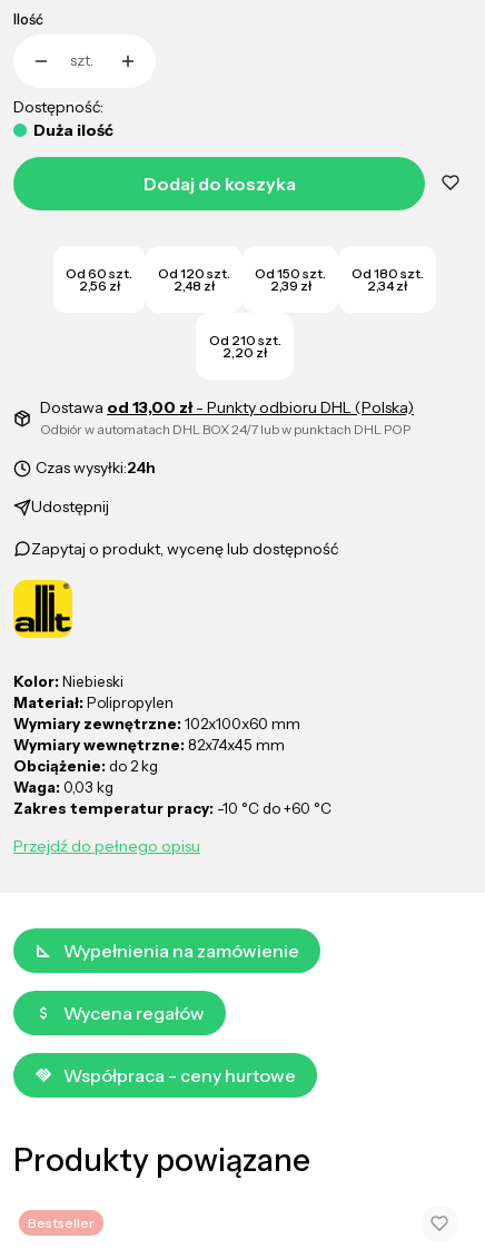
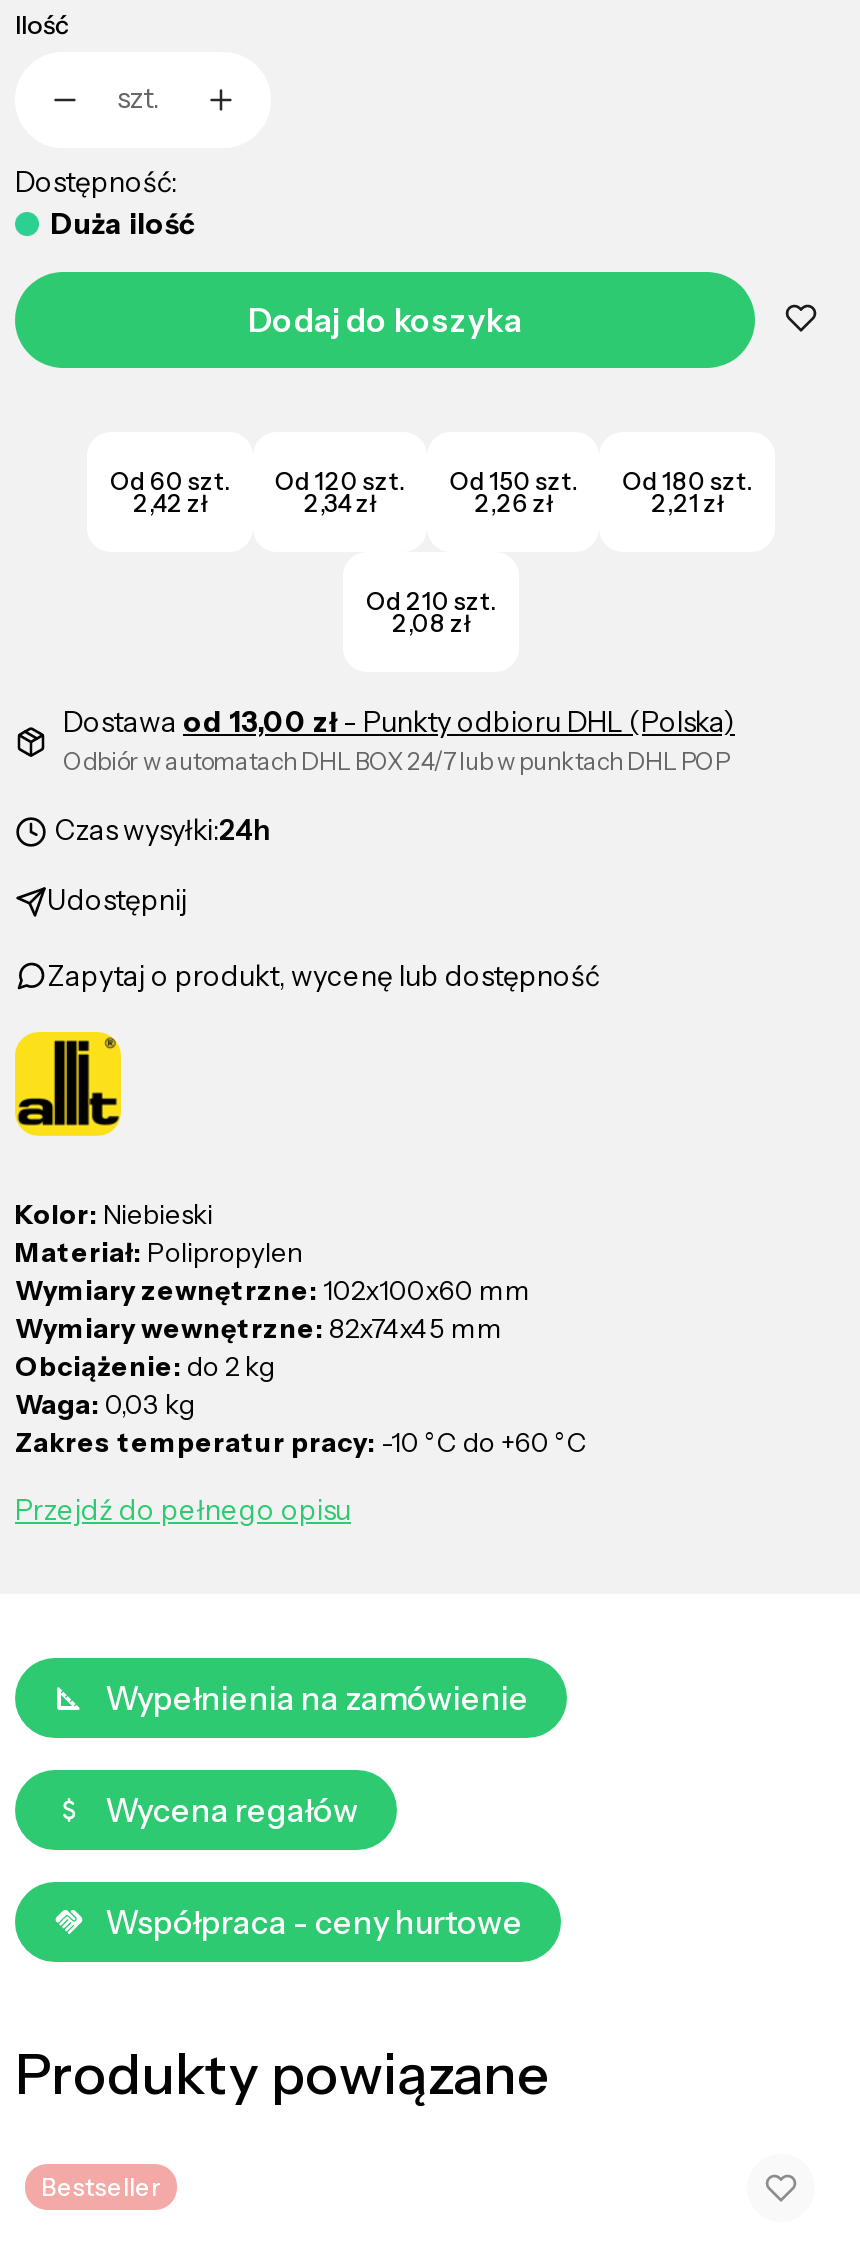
- 2,56 zł
+ 2,42 zł

- 2,48 zł
+ 2,34 zł

- 2,39 zł
+ 2,26 zł

- 2,34 zł
+ 2,21 zł

- 2,20 zł
+ 2,08 zł
